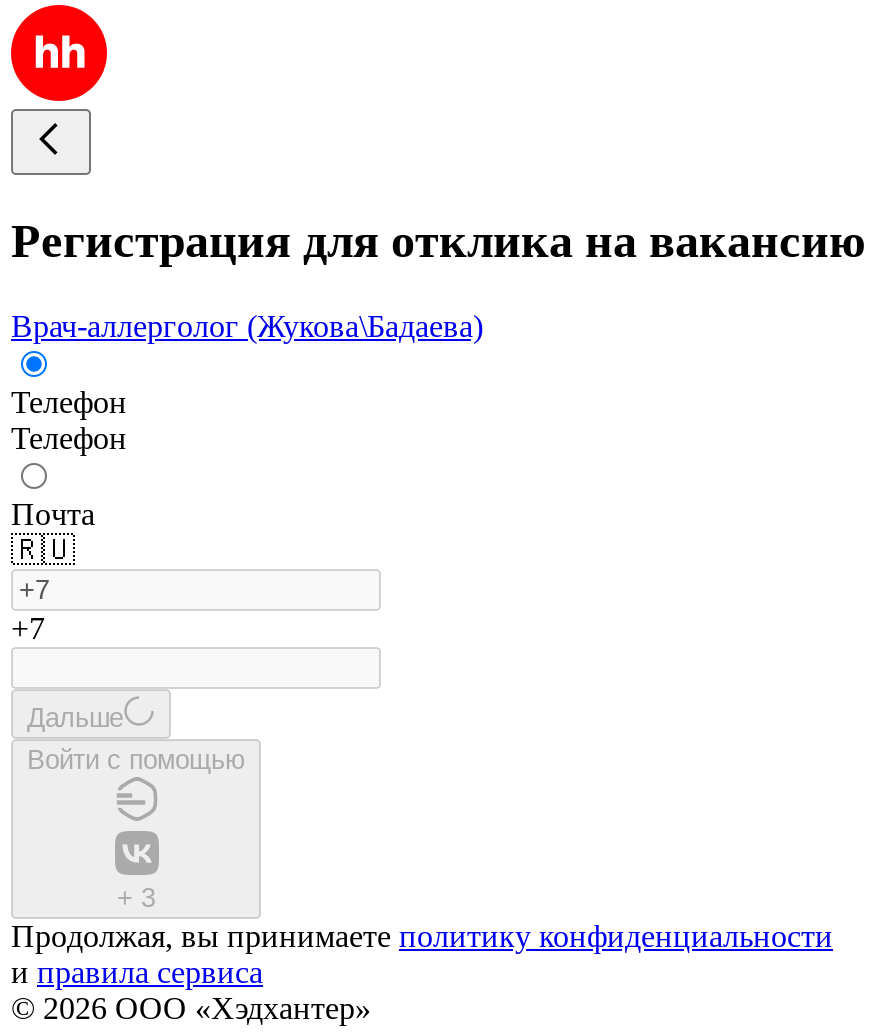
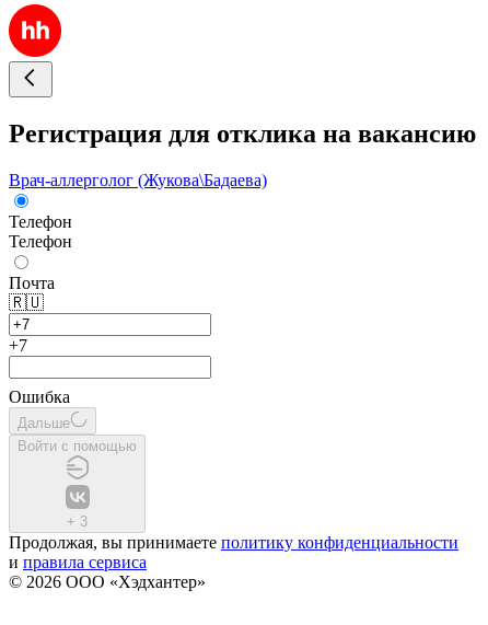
+ Ошибка
